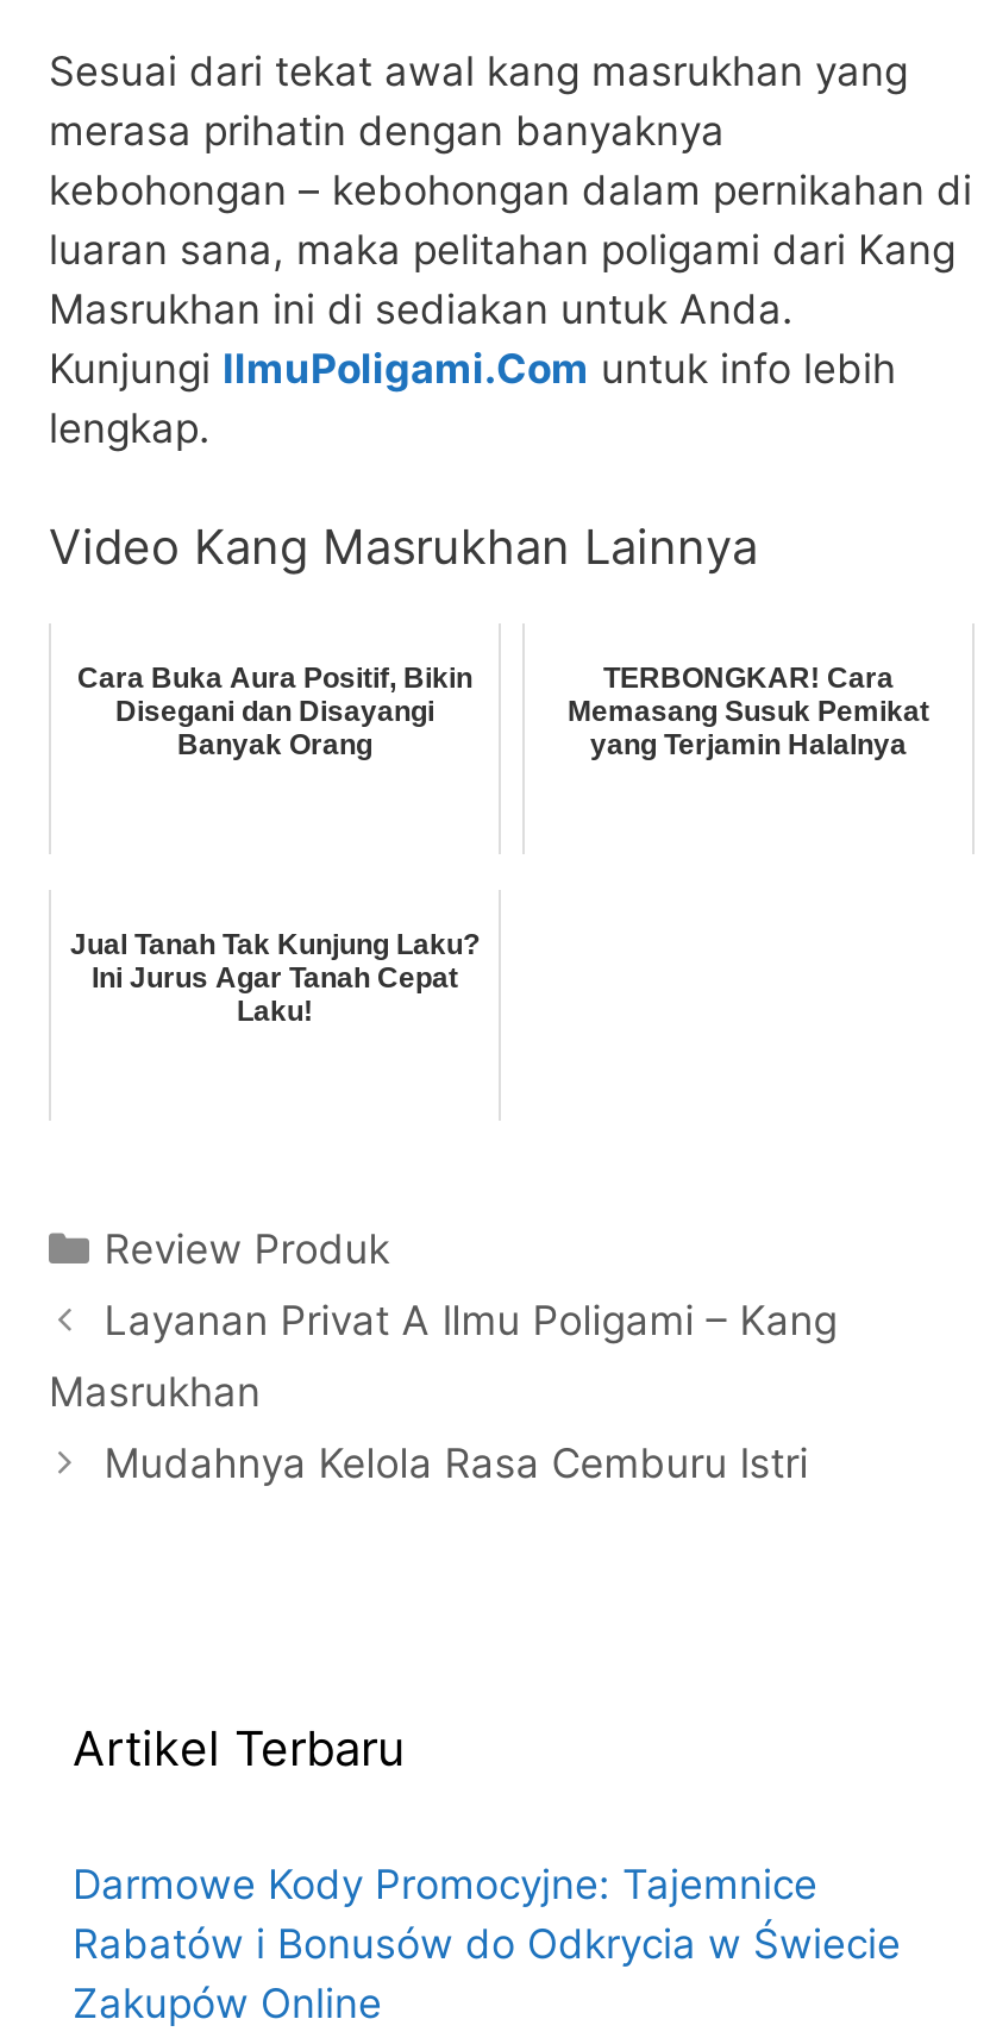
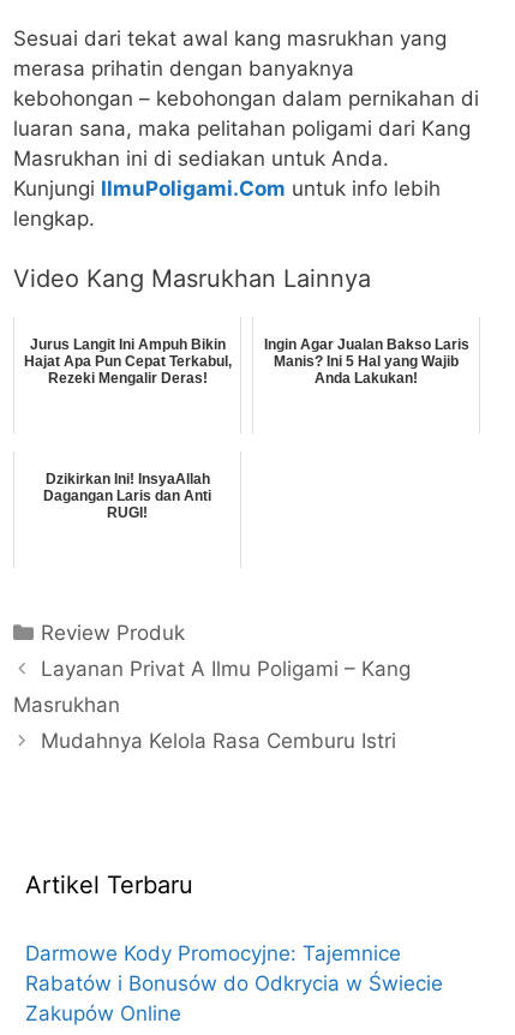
- Cara Buka Aura Positif, Bikin
- Disegani dan Disayangi
- Banyak Orang
+ Jurus Langit Ini Ampuh Bikin
+ Hajat Apa Pun Cepat Terkabul,
+ Rezeki Mengalir Deras!

- TERBONGKAR! Cara
- Memasang Susuk Pemikat
- yang Terjamin Halalnya
+ Ingin Agar Jualan Bakso Laris
+ Manis? Ini 5 Hal yang Wajib
+ Anda Lakukan!

- Jual Tanah Tak Kunjung Laku?
- Ini Jurus Agar Tanah Cepat
- Laku!
+ Dzikirkan Ini! InsyaAllah
+ Dagangan Laris dan Anti
+ RUGI!
